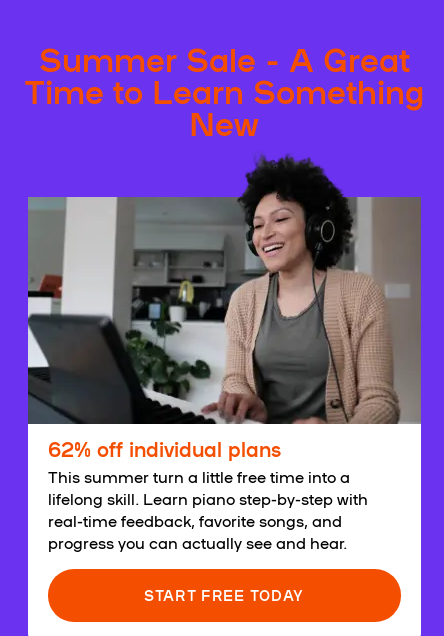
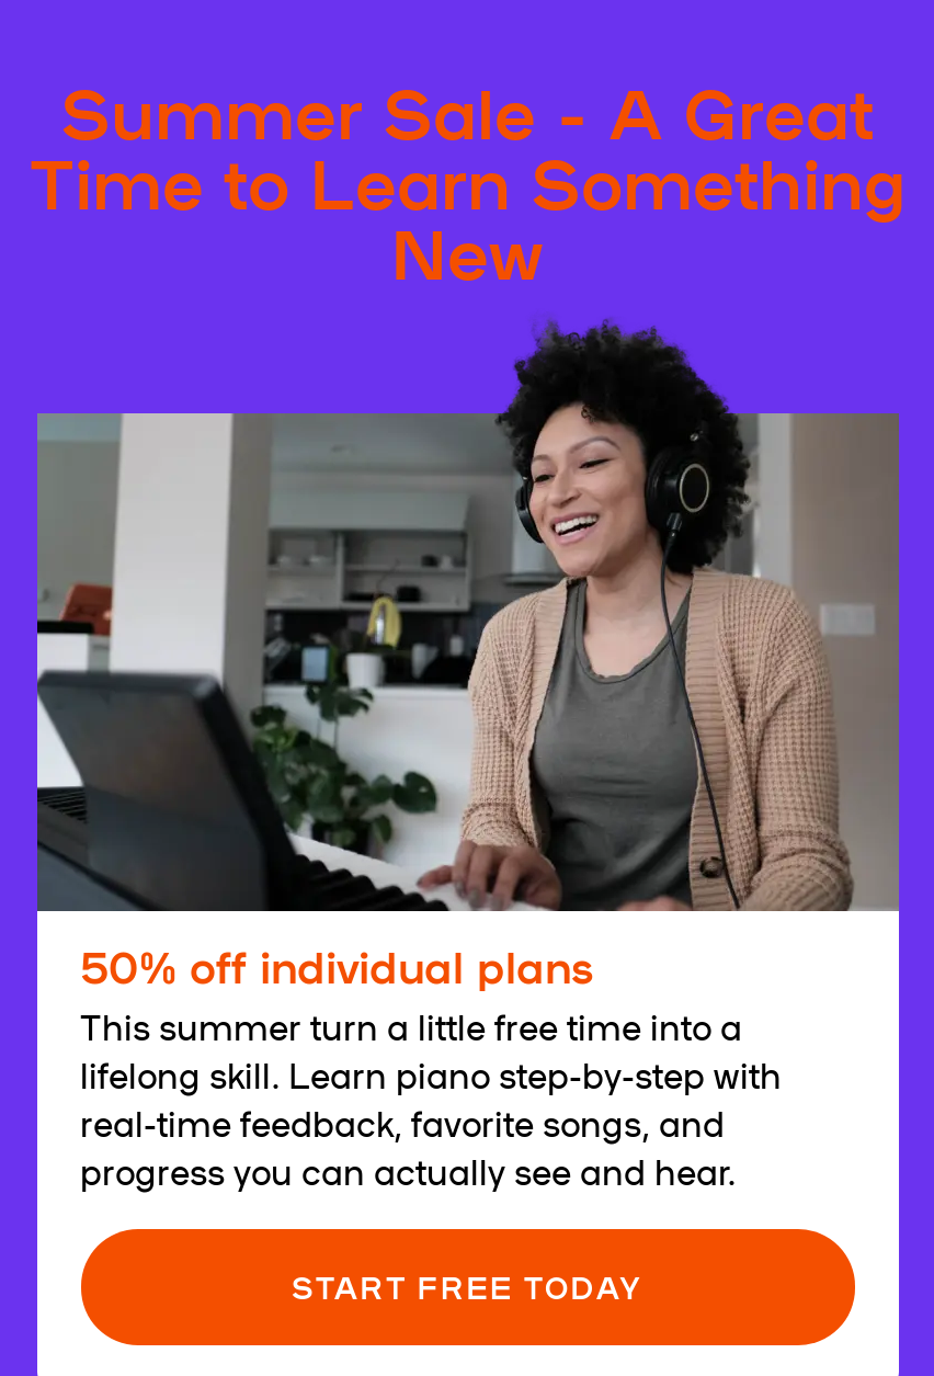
- 62% off individual plans
+ 50% off individual plans
